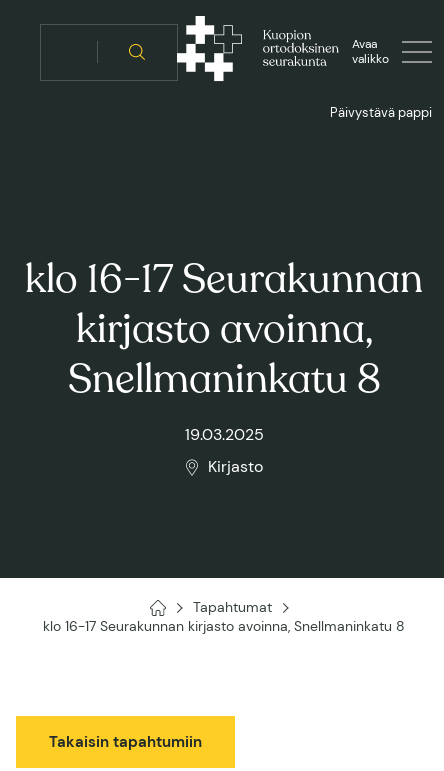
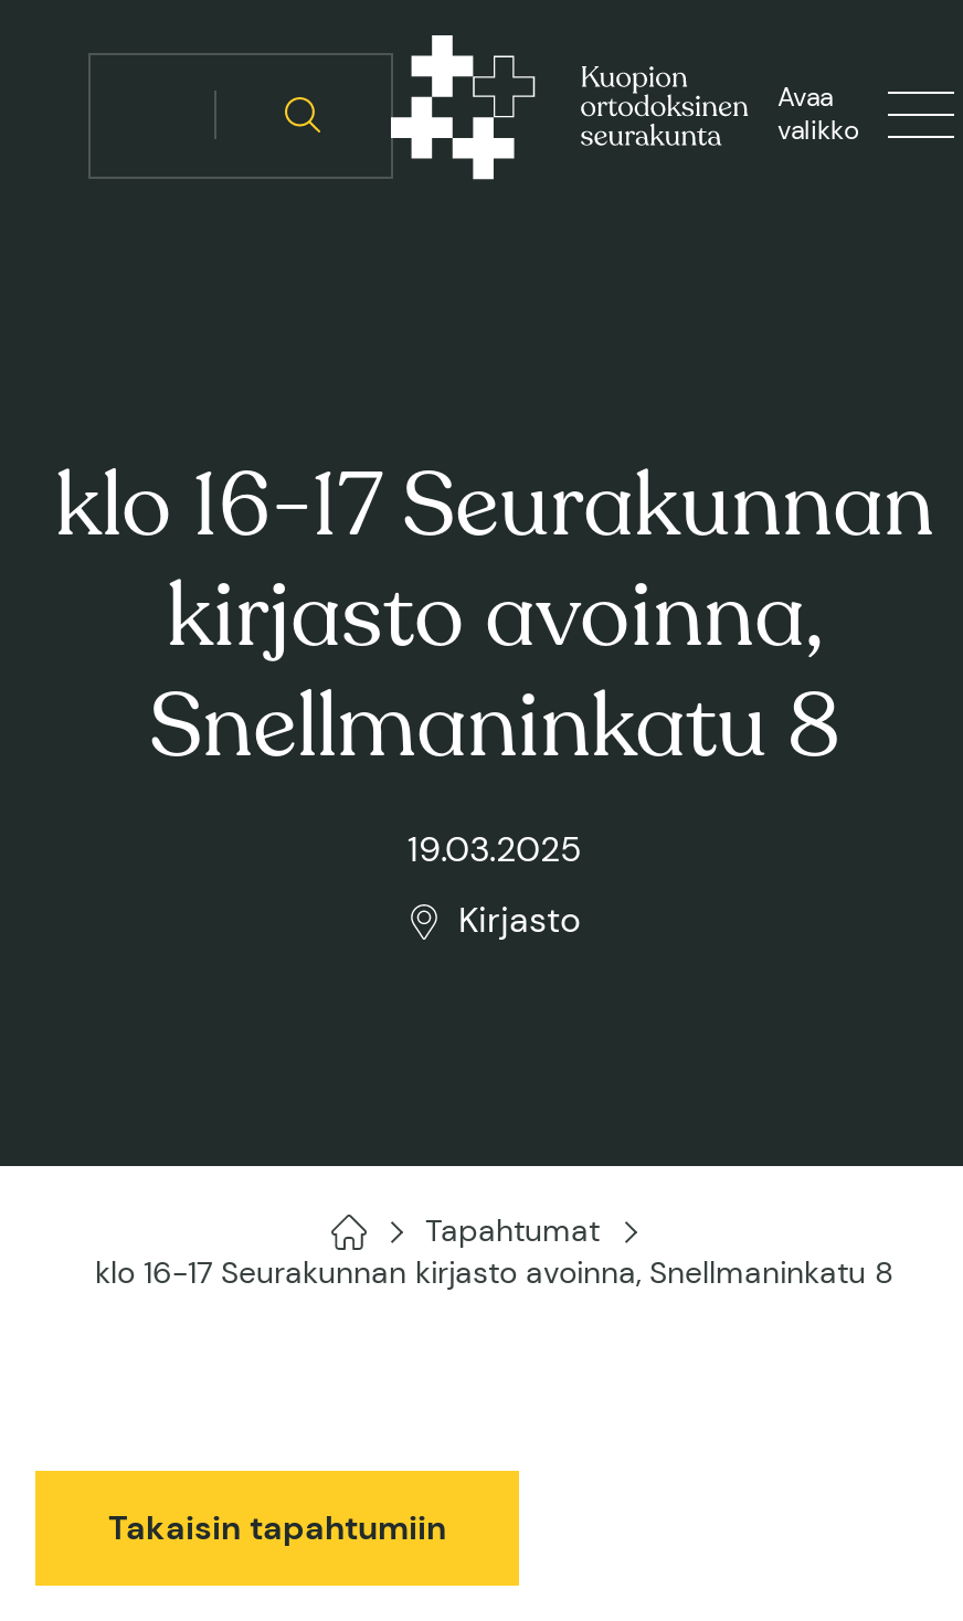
- Päivystävä pappi
